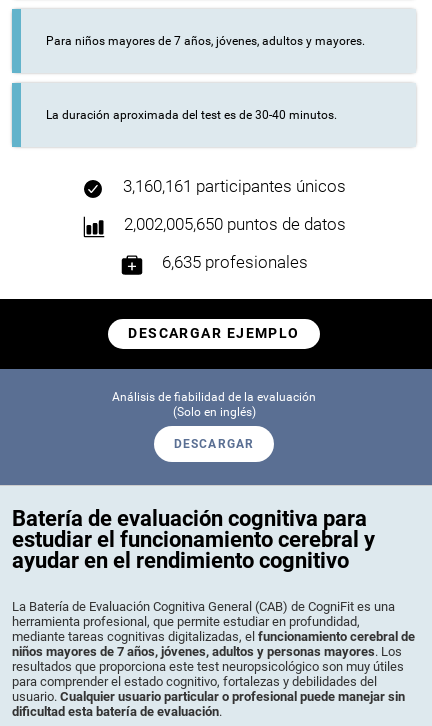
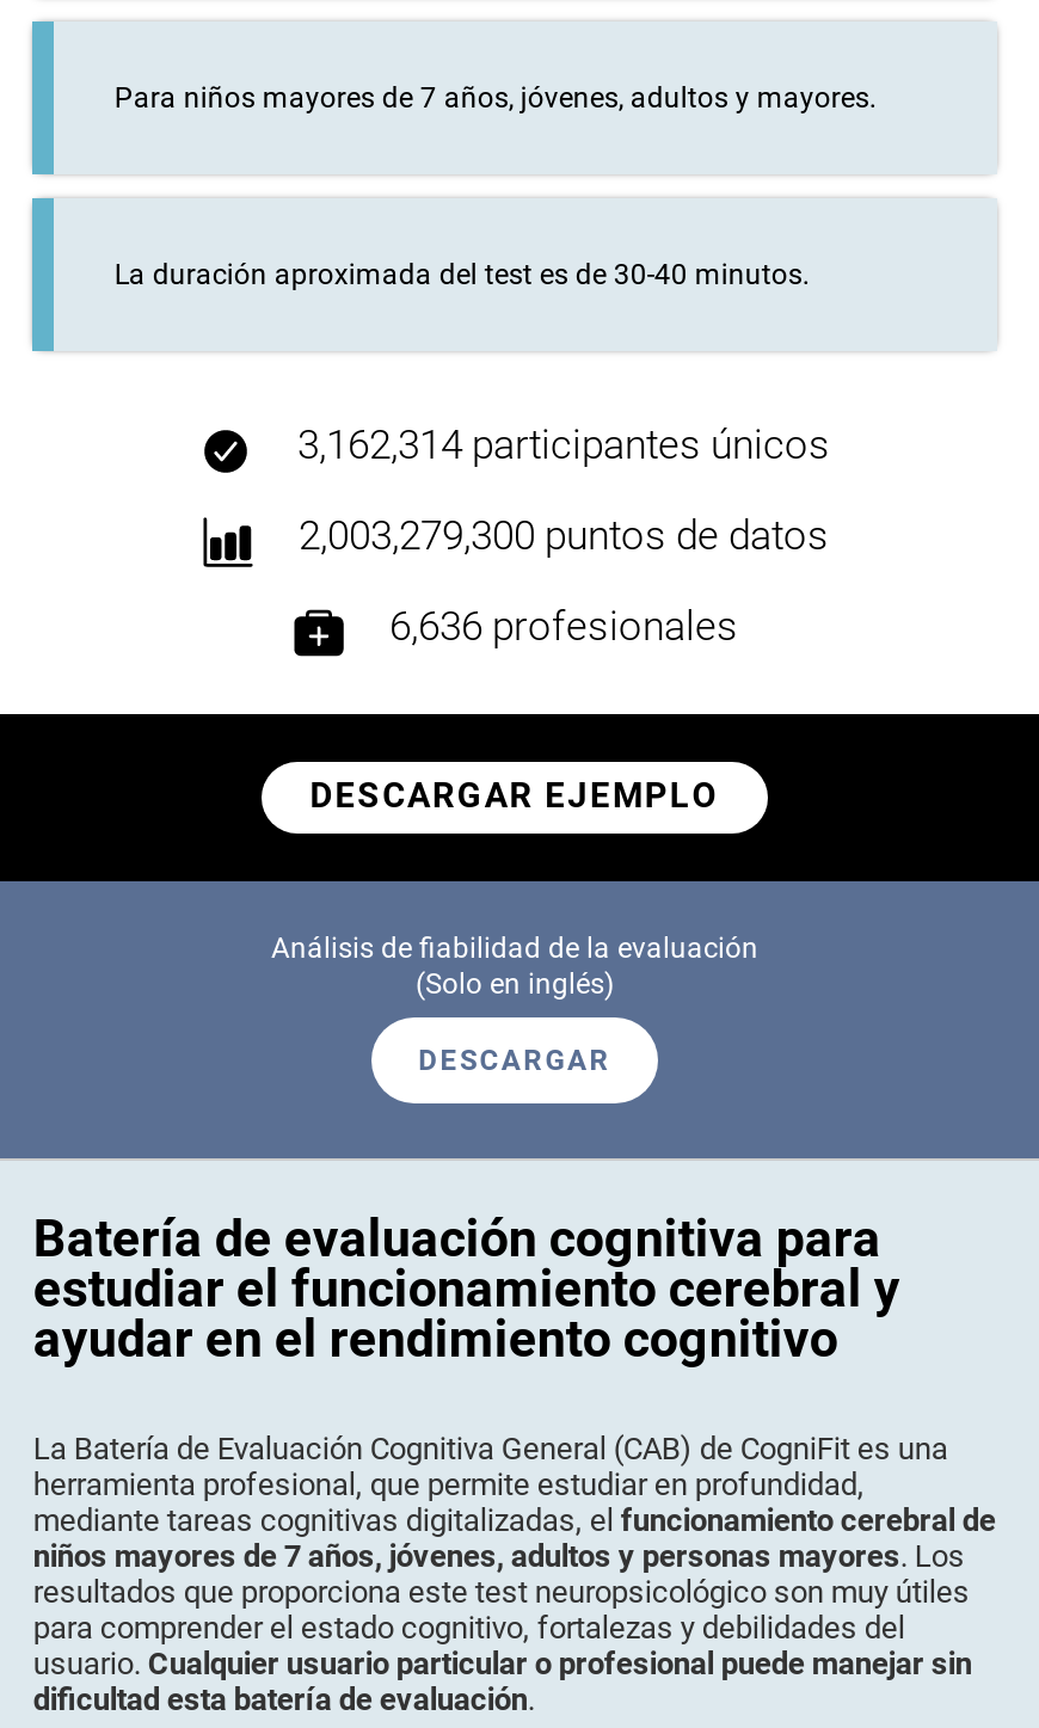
- 3,160,161 participantes únicos
+ 3,162,314 participantes únicos

- 2,002,005,650 puntos de datos
+ 2,003,279,300 puntos de datos

- 6,635 profesionales
+ 6,636 profesionales
